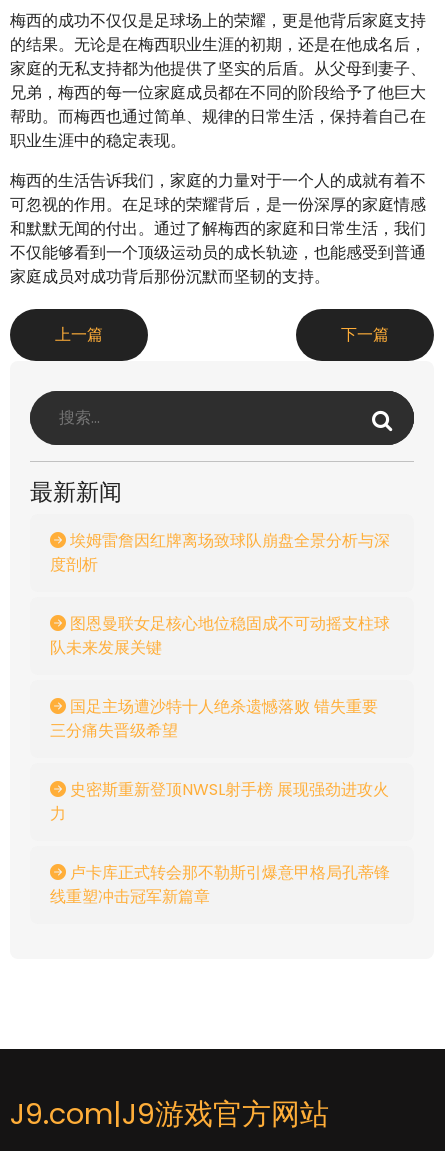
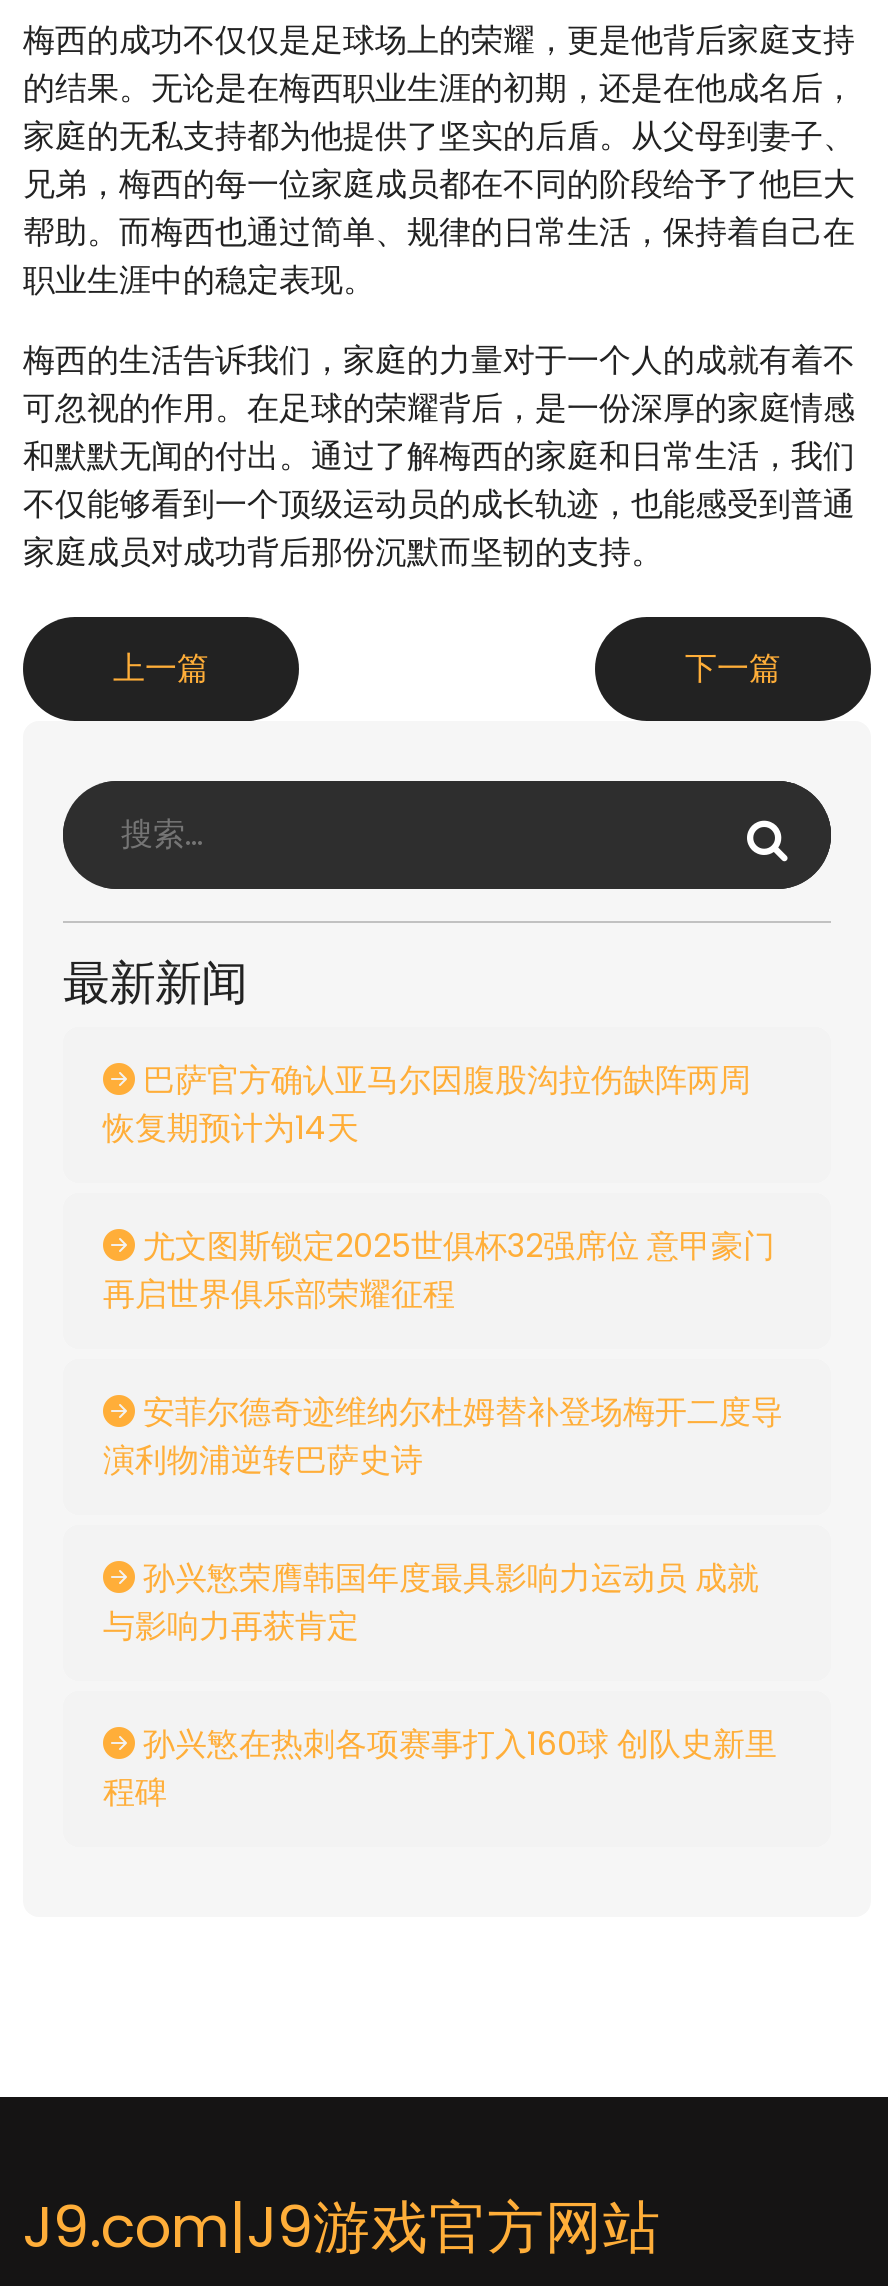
- 埃姆雷詹因红牌离场致球队崩盘全景分析与深
- 度剖析
+ 巴萨官方确认亚马尔因腹股沟拉伤缺阵两周
+ 恢复期预计为14天

- 图恩曼联女足核心地位稳固成不可动摇支柱球
- 队未来发展关键
+ 尤文图斯锁定2025世俱杯32强席位 意甲豪门
+ 再启世界俱乐部荣耀征程

- 国足主场遭沙特十人绝杀遗憾落败 错失重要
- 三分痛失晋级希望
+ 安菲尔德奇迹维纳尔杜姆替补登场梅开二度导
+ 演利物浦逆转巴萨史诗

- 史密斯重新登顶NWSL射手榜 展现强劲进攻火
- 力
+ 孙兴慜荣膺韩国年度最具影响力运动员 成就
+ 与影响力再获肯定

- 卢卡库正式转会那不勒斯引爆意甲格局孔蒂锋
- 线重塑冲击冠军新篇章
+ 孙兴慜在热刺各项赛事打入160球 创队史新里
+ 程碑
